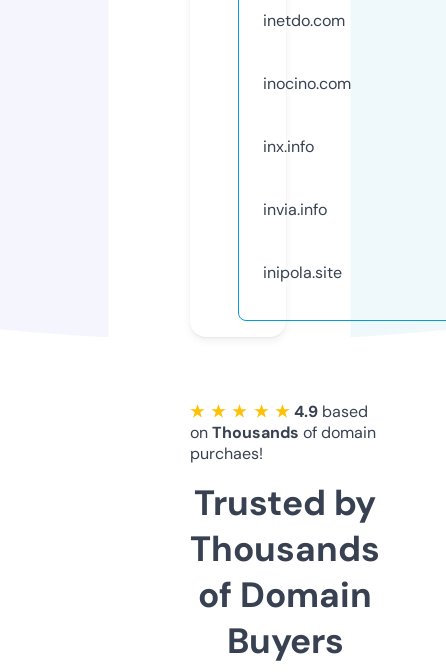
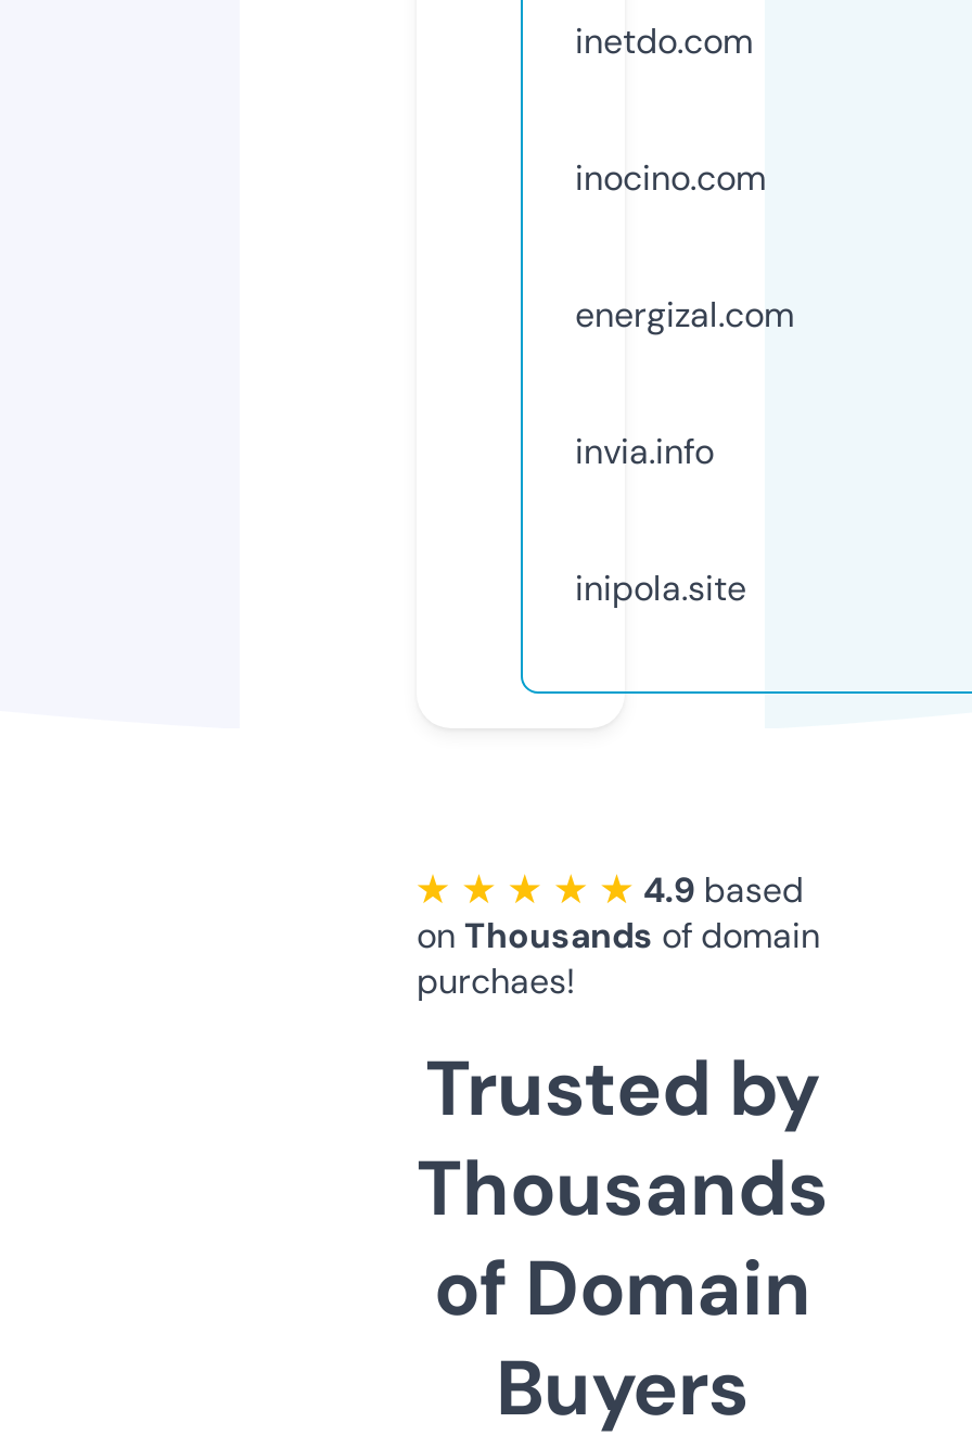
- inx.info
+ energizal.com
